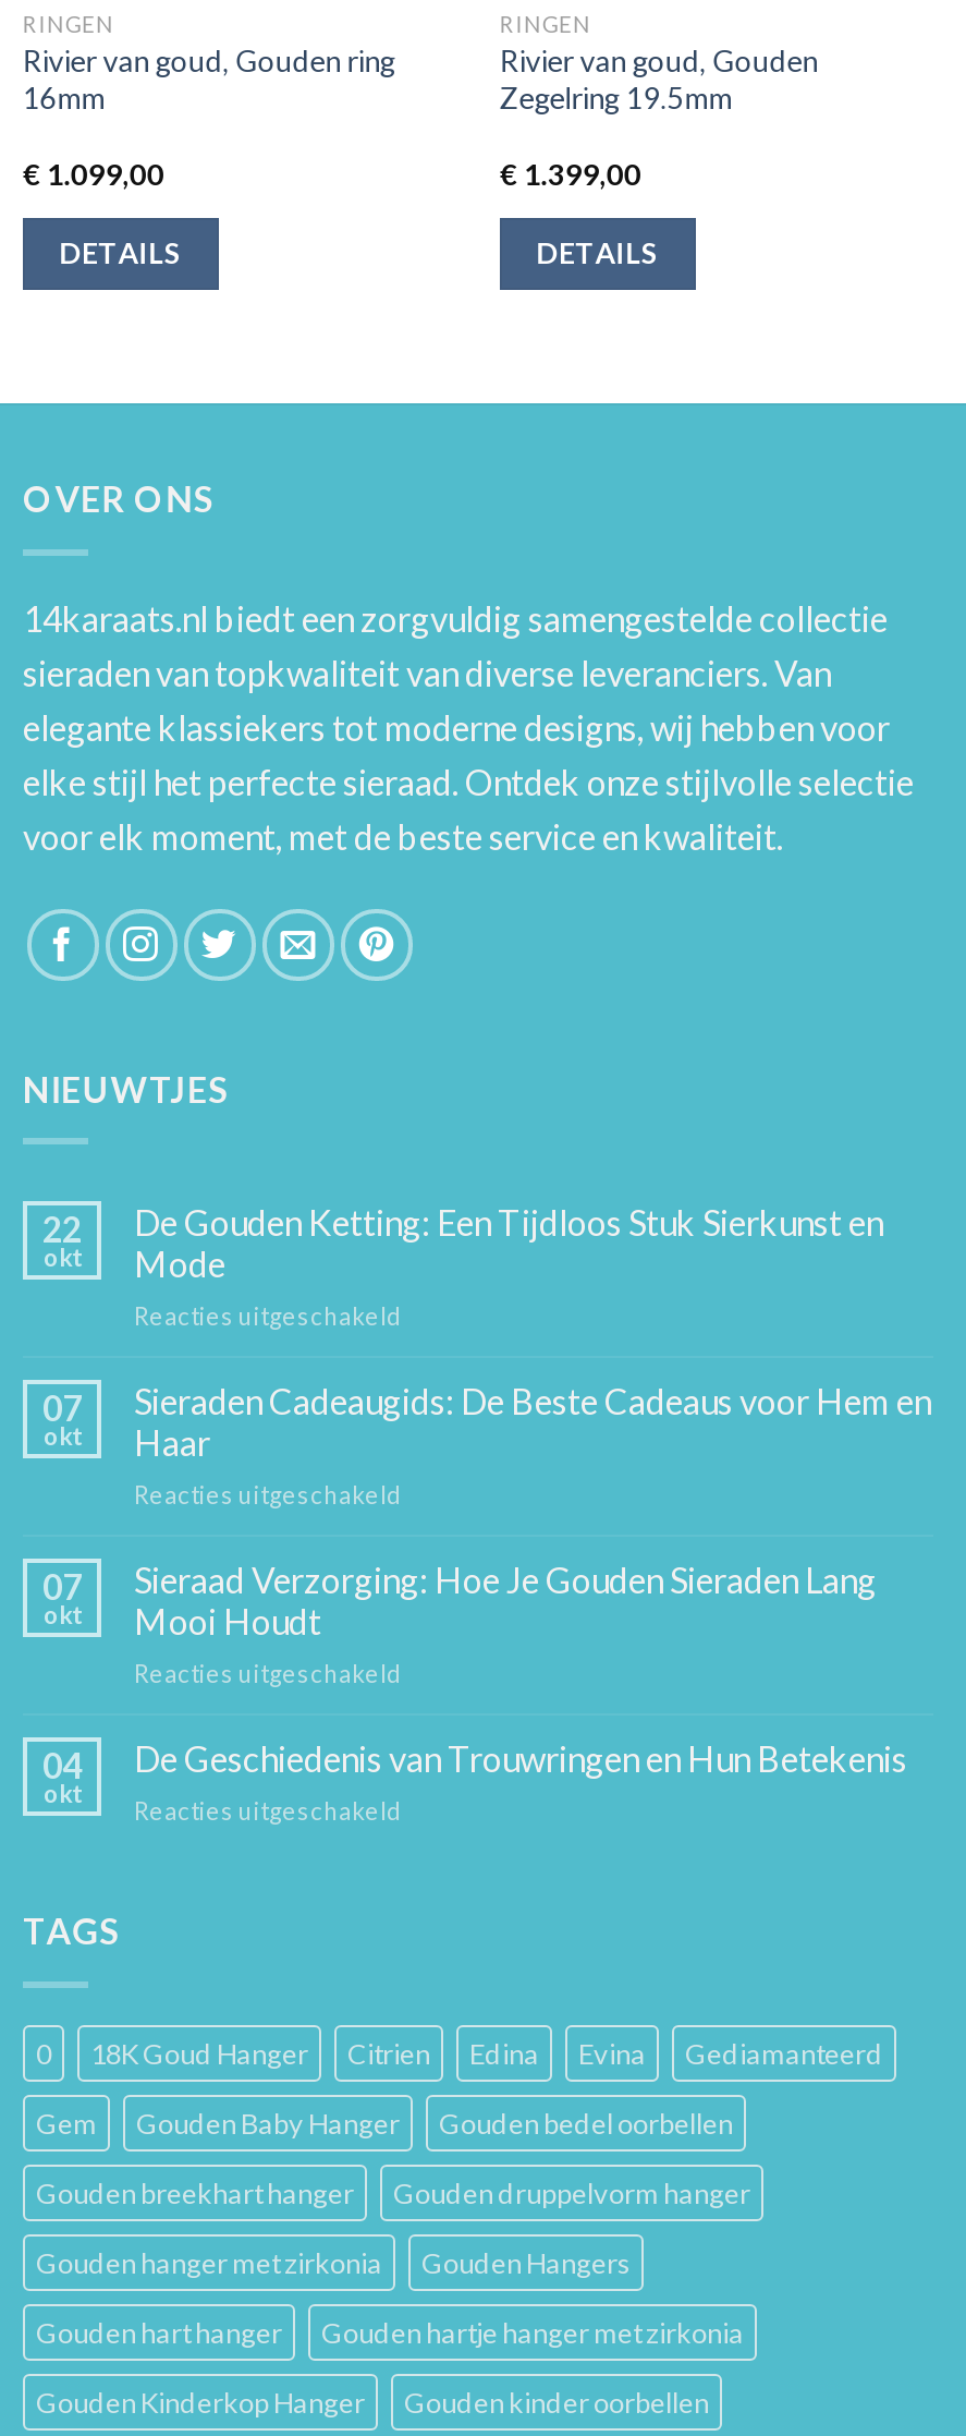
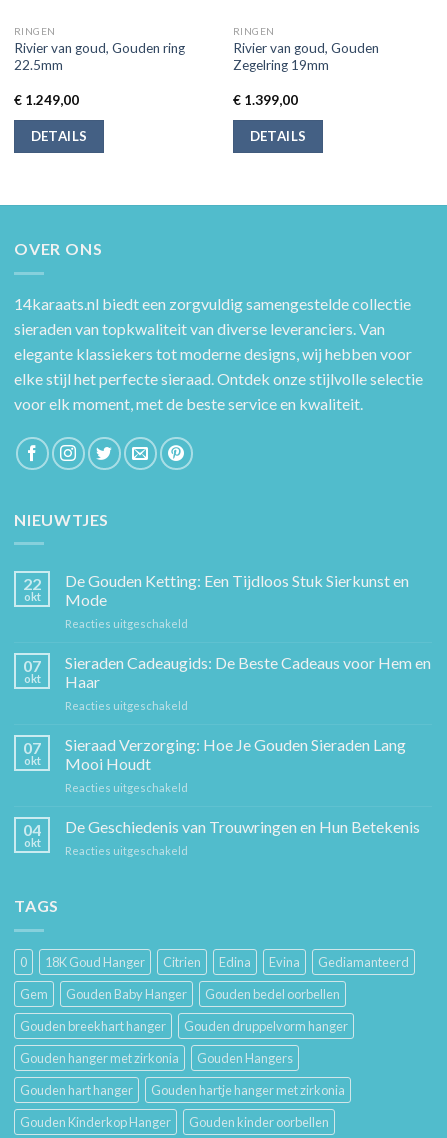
- 16mm
+ 22.5mm

- Zegelring 19.5mm
+ Zegelring 19mm

- €1.099,00
+ €1.249,00
